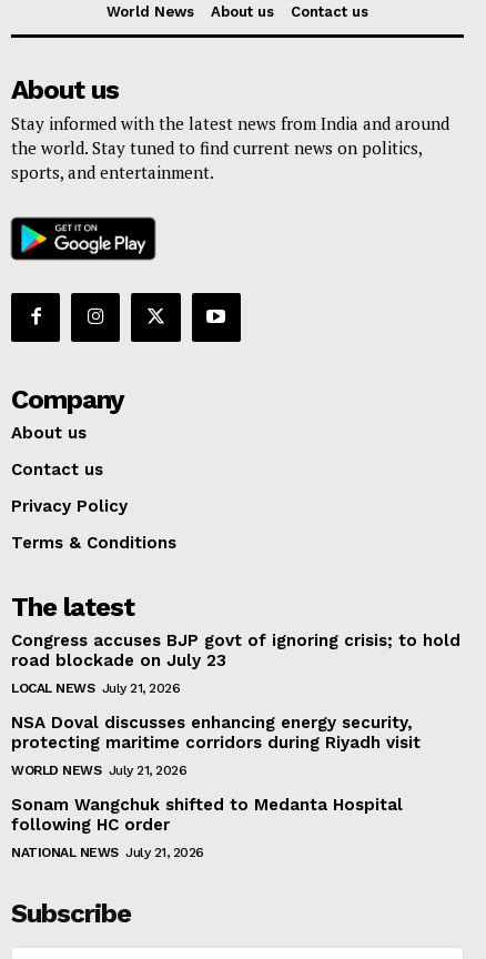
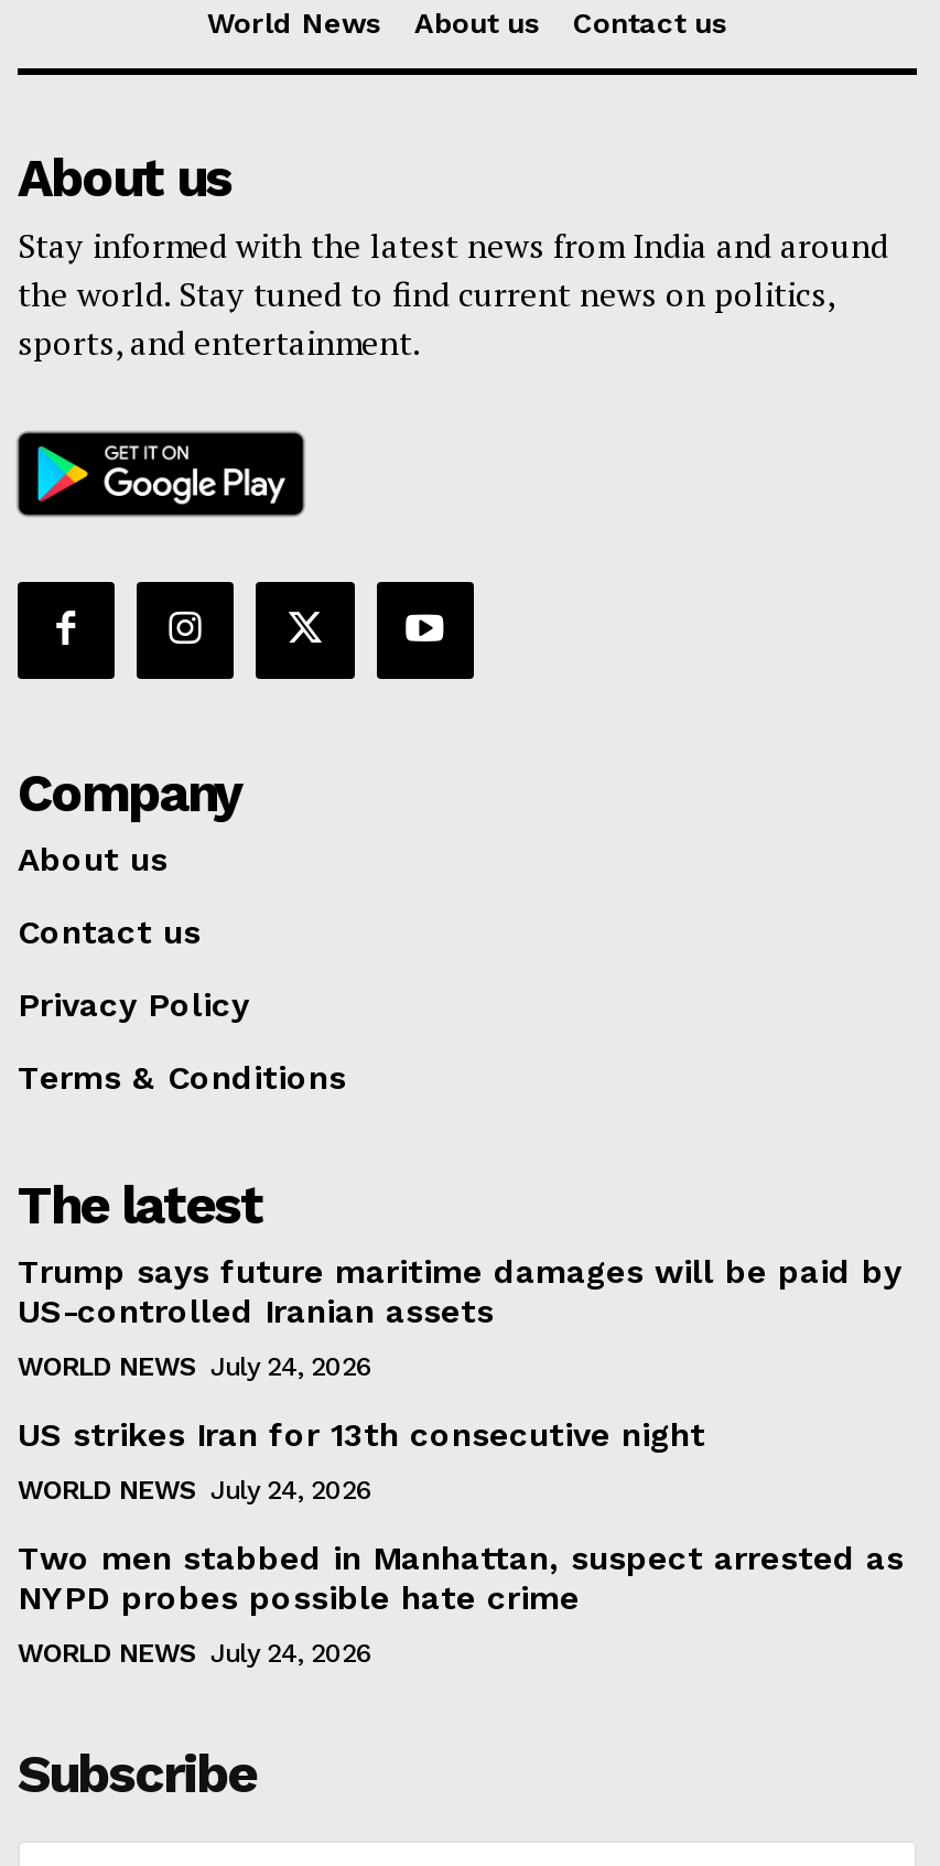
- Congress accuses BJP govt of ignoring crisis; to hold
- road blockade on July 23
+ Trump says future maritime damages will be paid by
+ US-controlled Iranian assets

- LOCAL NEWS July 21, 2026
+ WORLD NEWS July 24, 2026

- NSA Doval discusses enhancing energy security,
- protecting maritime corridors during Riyadh visit
+ US strikes Iran for 13th consecutive night

- WORLD NEWS July 21, 2026
+ WORLD NEWS July 24, 2026

- Sonam Wangchuk shifted to Medanta Hospital
- following HC order
+ Two men stabbed in Manhattan, suspect arrested as
+ NYPD probes possible hate crime

- NATIONAL NEWS July 21, 2026
+ WORLD NEWS July 24, 2026
